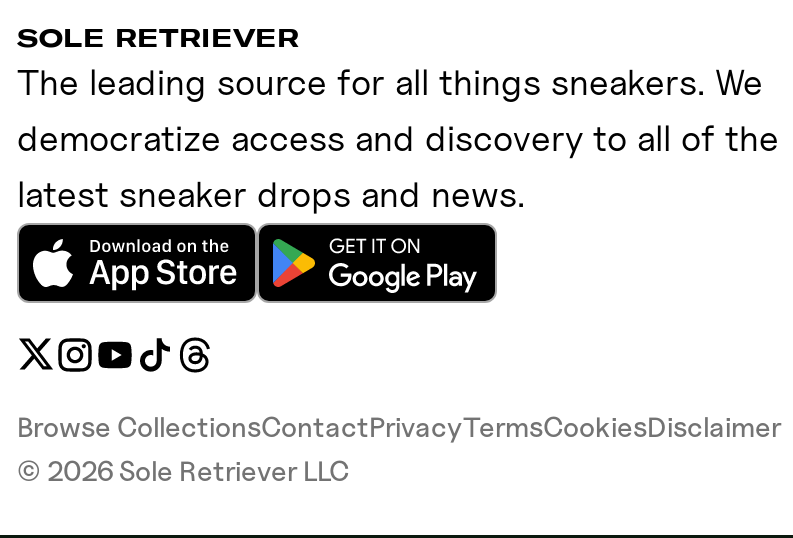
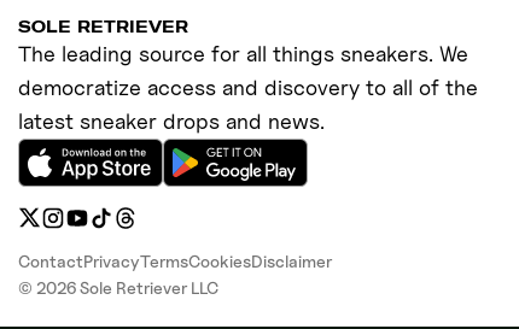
- Browse CollectionsContactPrivacyTermsCookiesDisclaimer
+ ContactPrivacyTermsCookiesDisclaimer
